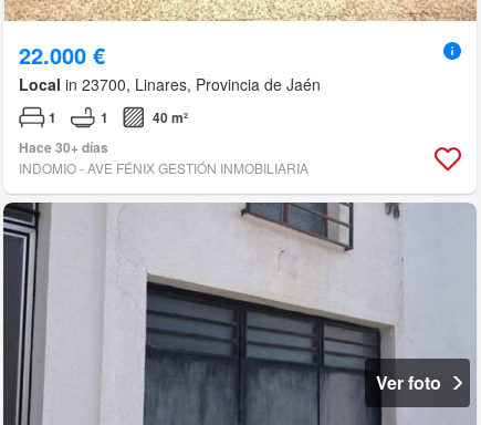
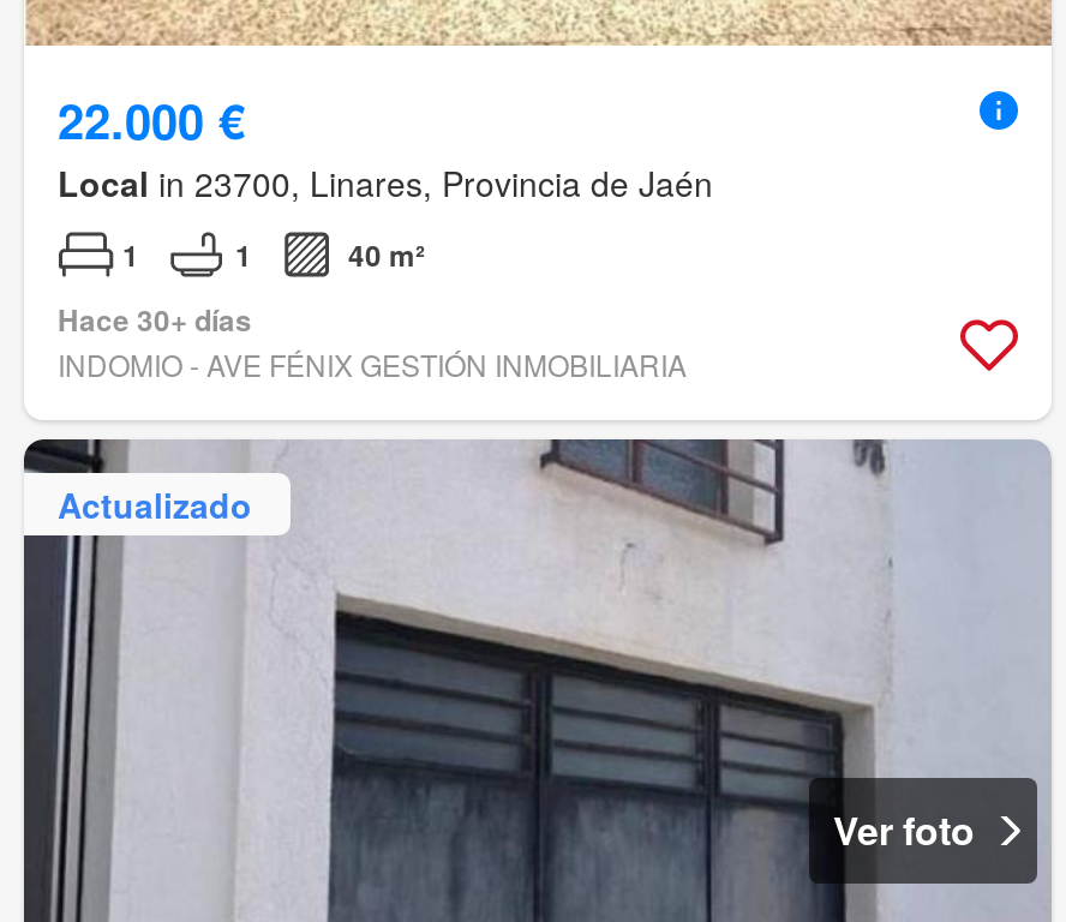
+ Actualizado
